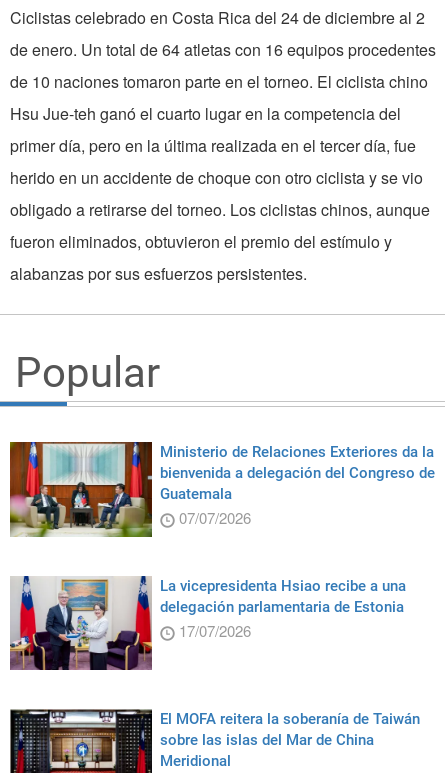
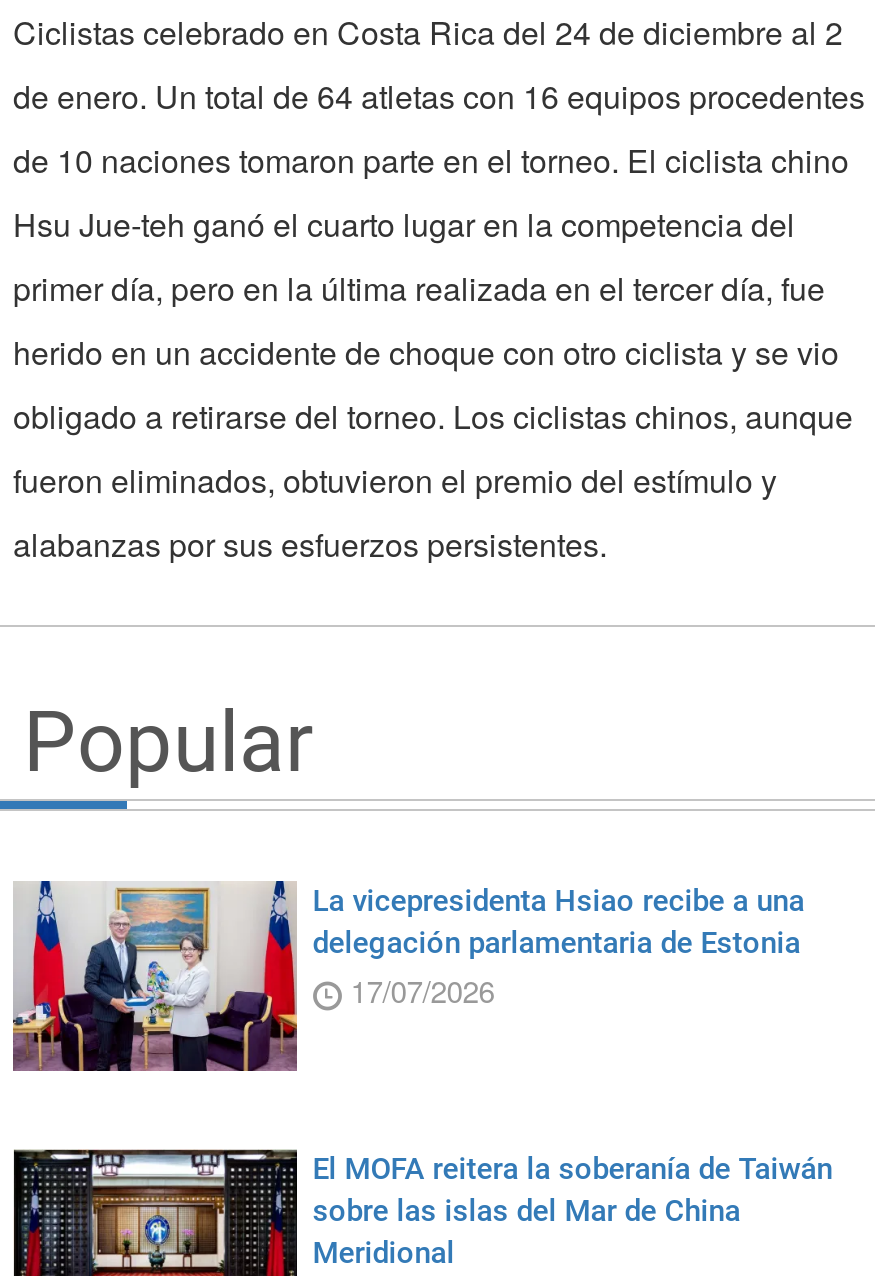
- [image]
- Ministerio de Relaciones Exteriores da la
- bienvenida a delegación del Congreso de
- Guatemala
- 07/07/2026
